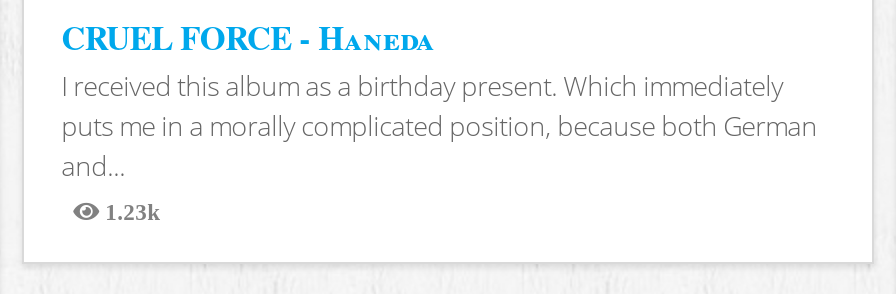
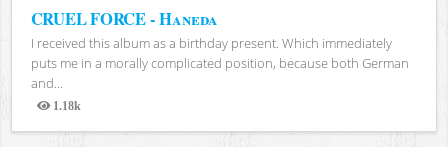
- 1.23k
+ 1.18k
